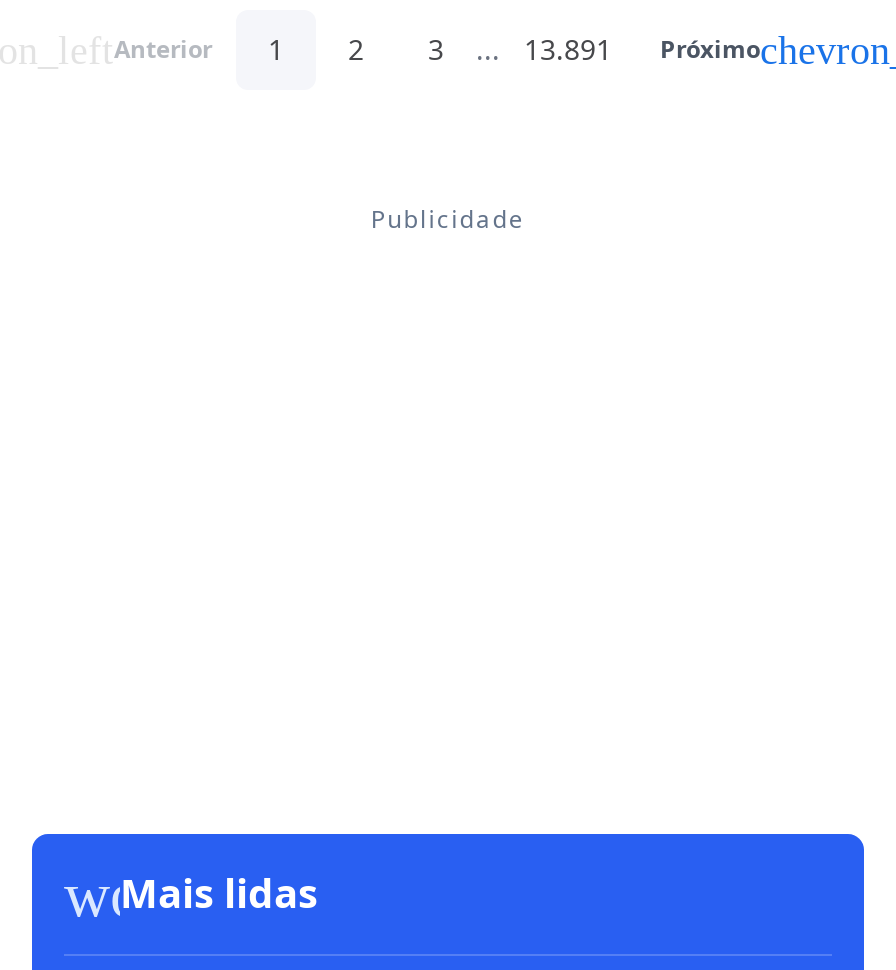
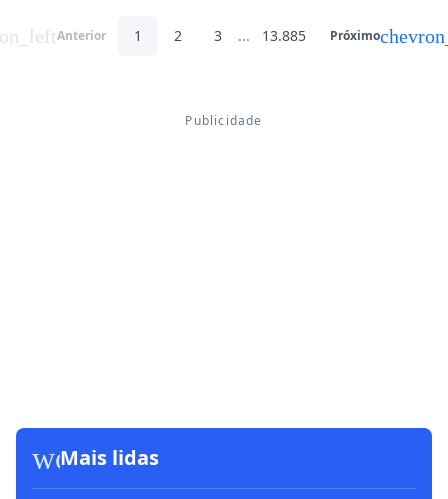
- 13.891
+ 13.885
